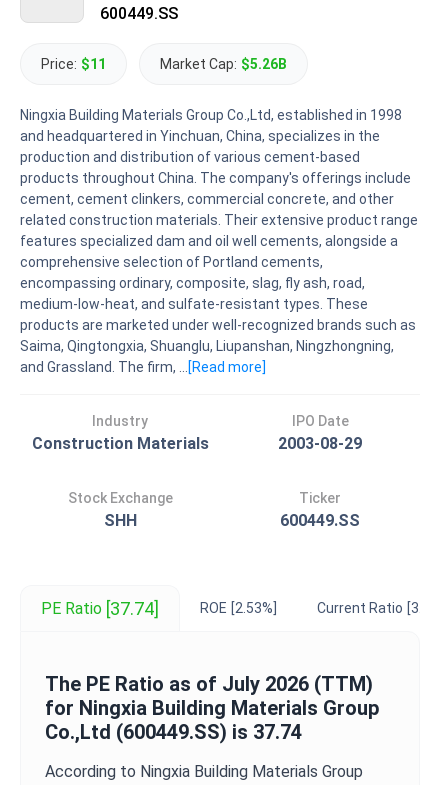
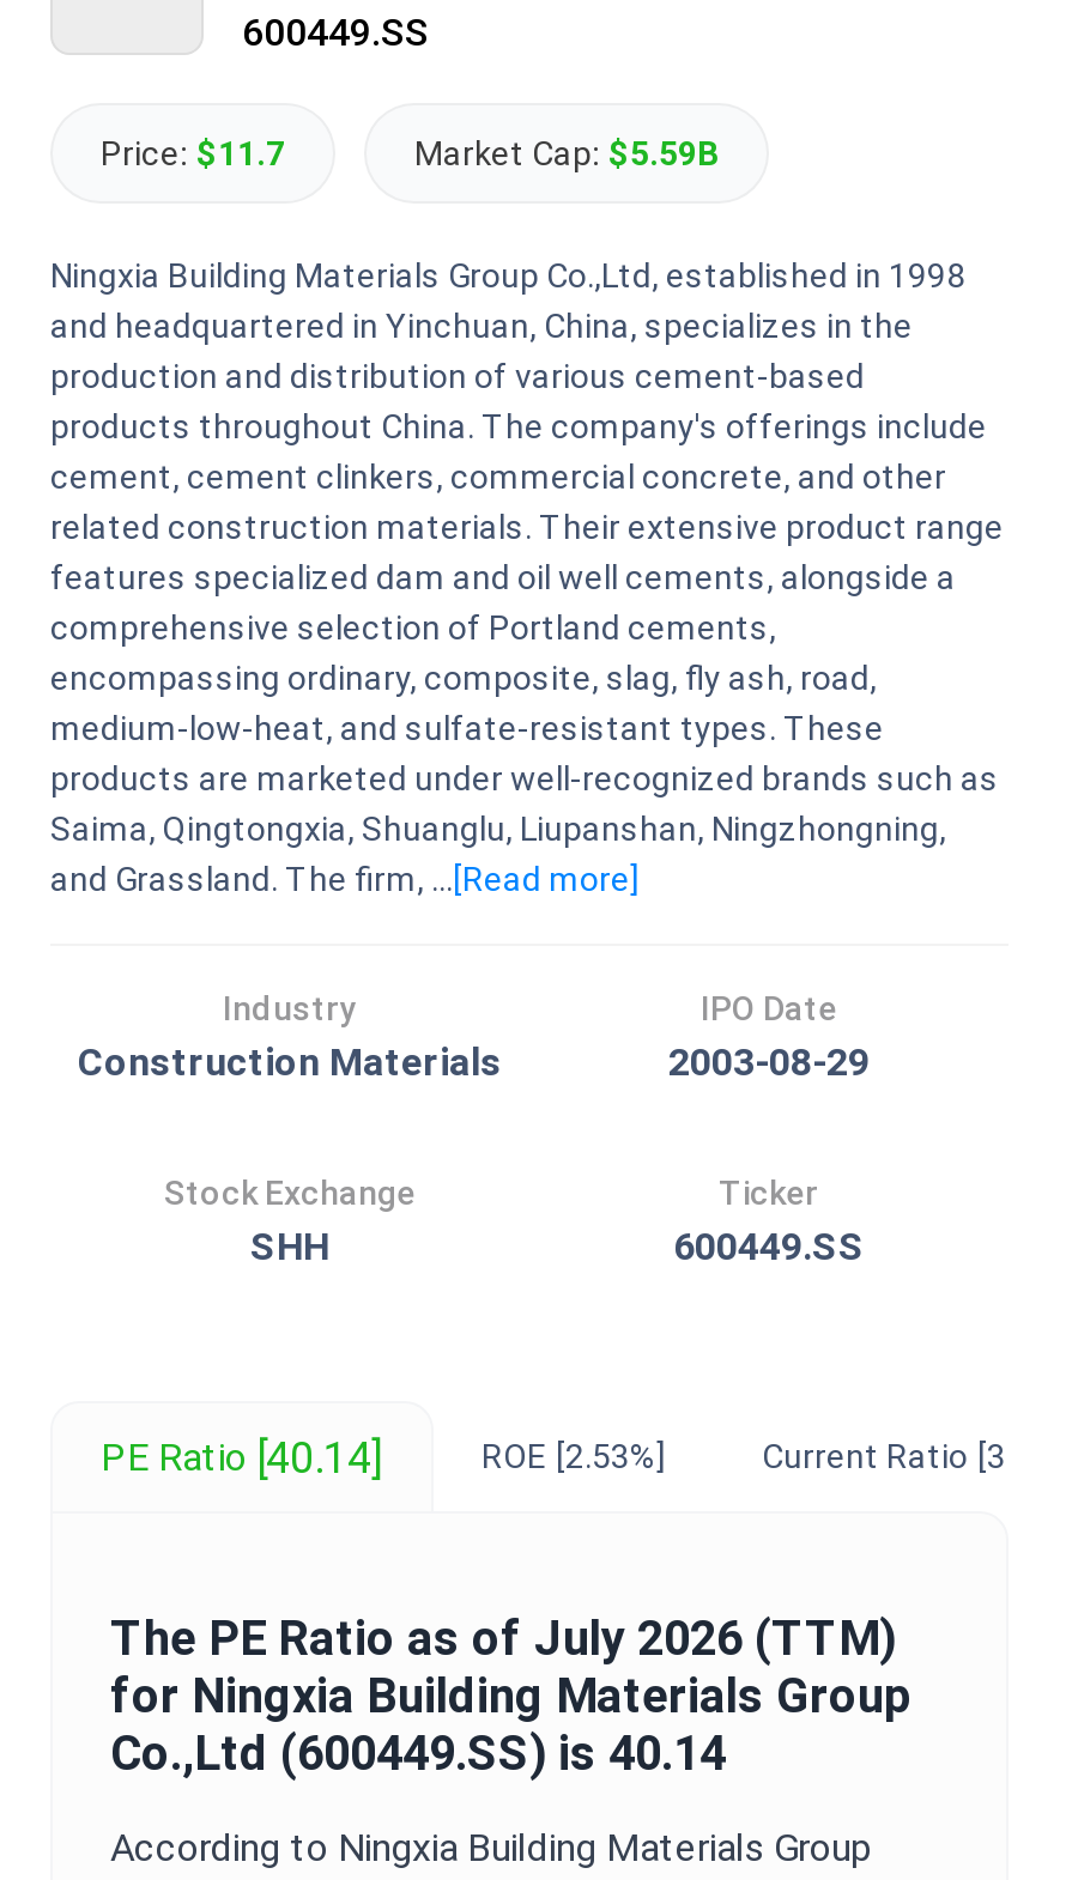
- Price: $11
+ Price: $11.7

- Market Cap: $5.26B
+ Market Cap: $5.59B

- PE Ratio [37.74]
+ PE Ratio [40.14]

- Co.,Ltd (600449.SS) is 37.74
+ Co.,Ltd (600449.SS) is 40.14
